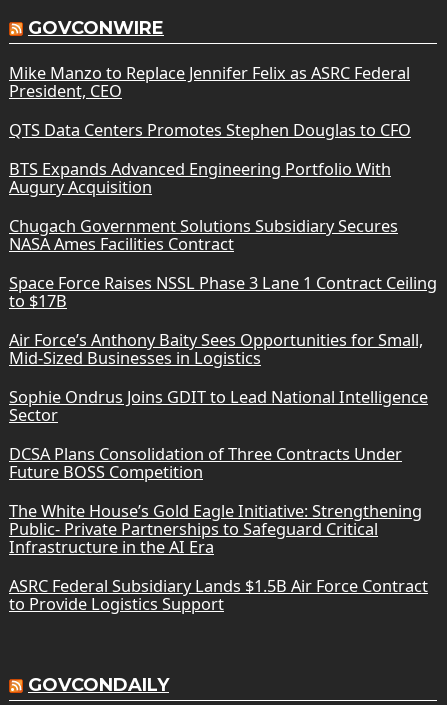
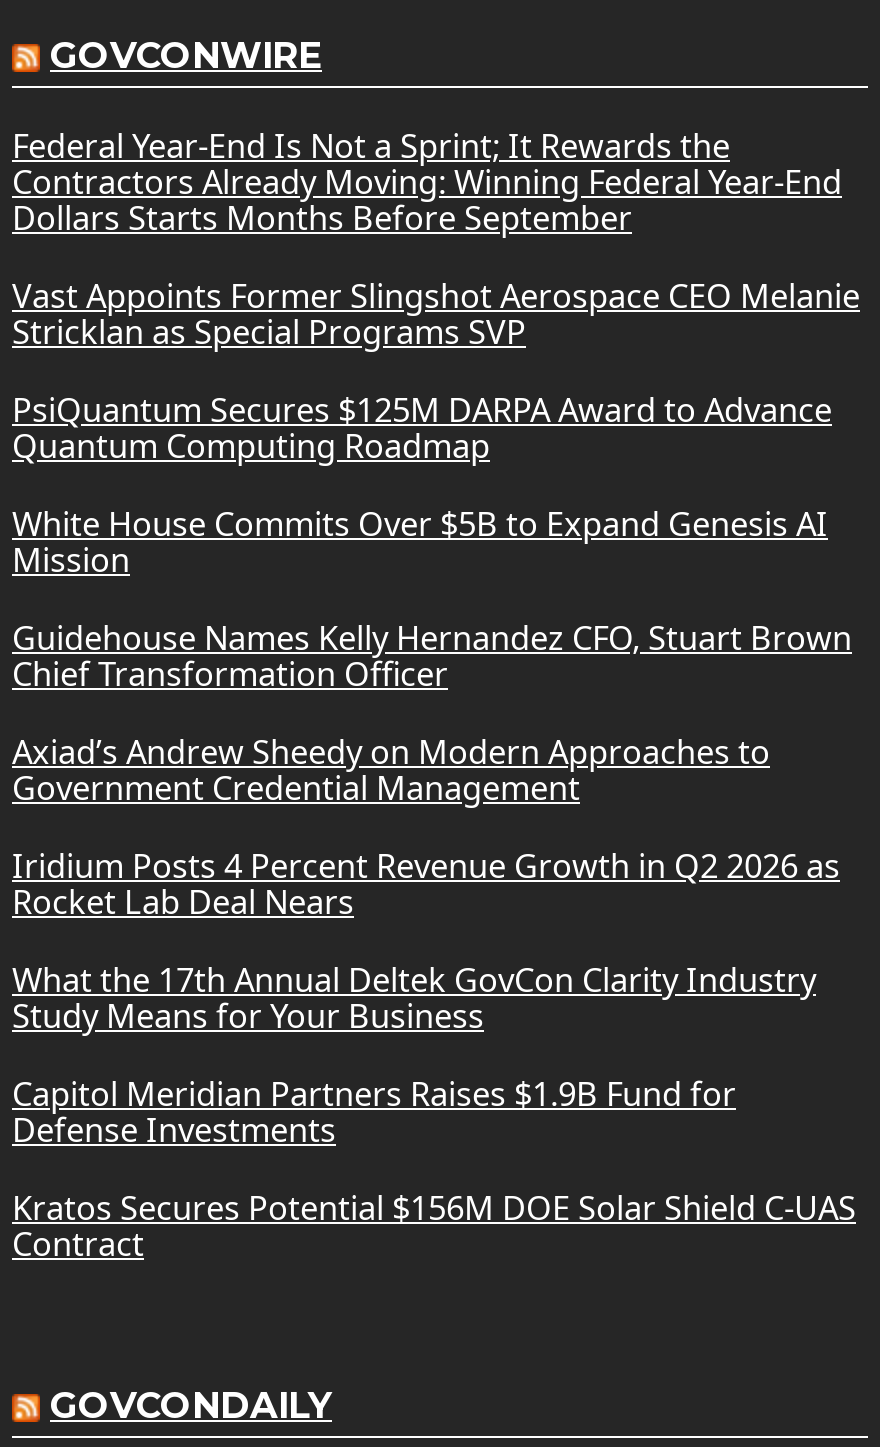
- Mike Manzo to Replace Jennifer Felix as ASRC Federal
- President, CEO
+ Federal Year-End Is Not a Sprint; It Rewards the
+ Contractors Already Moving: Winning Federal Year-End
+ Dollars Starts Months Before September

- QTS Data Centers Promotes Stephen Douglas to CFO
+ Vast Appoints Former Slingshot Aerospace CEO Melanie
+ Stricklan as Special Programs SVP

- BTS Expands Advanced Engineering Portfolio With
- Augury Acquisition
+ PsiQuantum Secures $125M DARPA Award to Advance
+ Quantum Computing Roadmap

- Chugach Government Solutions Subsidiary Secures
- NASA Ames Facilities Contract
+ White House Commits Over $5B to Expand Genesis AI
+ Mission

- Space Force Raises NSSL Phase 3 Lane 1 Contract Ceiling
- to $17B
+ Guidehouse Names Kelly Hernandez CFO, Stuart Brown
+ Chief Transformation Officer

- Air Force’s Anthony Baity Sees Opportunities for Small,
- Mid-Sized Businesses in Logistics
+ Axiad’s Andrew Sheedy on Modern Approaches to
+ Government Credential Management

- Sophie Ondrus Joins GDIT to Lead National Intelligence
- Sector
+ Iridium Posts 4 Percent Revenue Growth in Q2 2026 as
+ Rocket Lab Deal Nears

- DCSA Plans Consolidation of Three Contracts Under
- Future BOSS Competition
+ What the 17th Annual Deltek GovCon Clarity Industry
+ Study Means for Your Business

- The White House’s Gold Eagle Initiative: Strengthening
- Public- Private Partnerships to Safeguard Critical
- Infrastructure in the AI Era
+ Capitol Meridian Partners Raises $1.9B Fund for
+ Defense Investments

- ASRC Federal Subsidiary Lands $1.5B Air Force Contract
- to Provide Logistics Support
+ Kratos Secures Potential $156M DOE Solar Shield C-UAS
+ Contract
